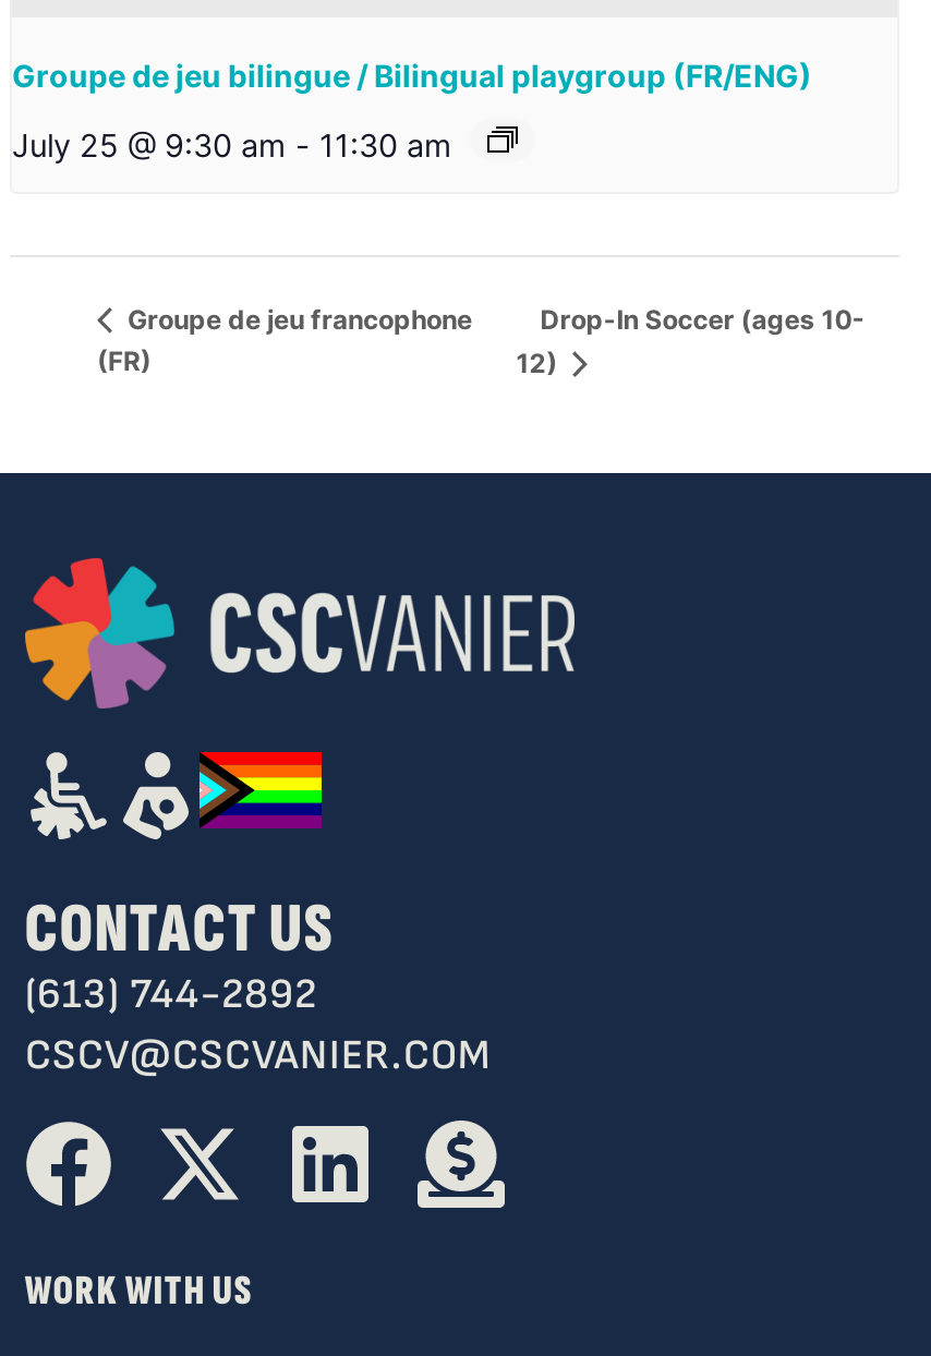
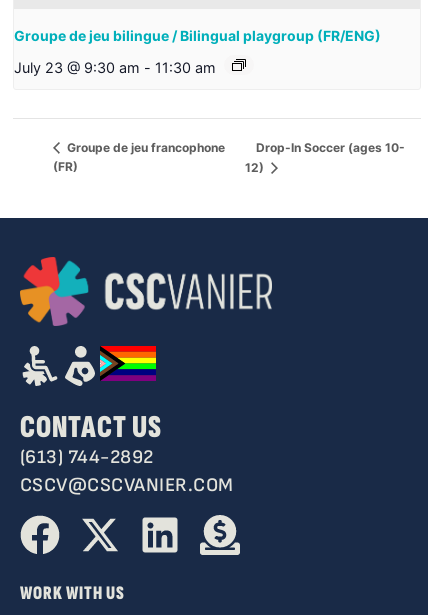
- July 25 @ 9:30 am - 11:30 am
+ July 23 @ 9:30 am - 11:30 am
